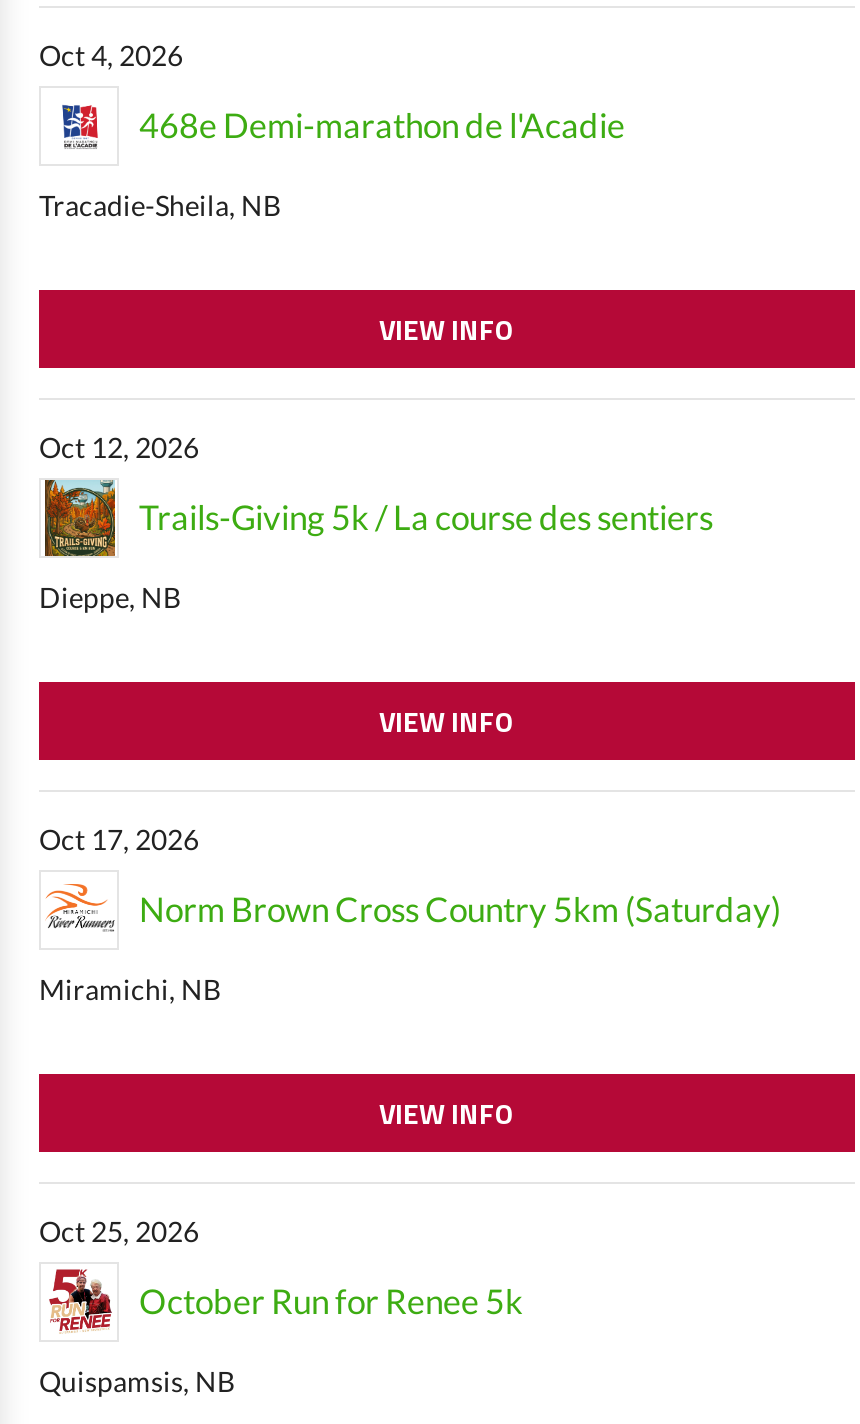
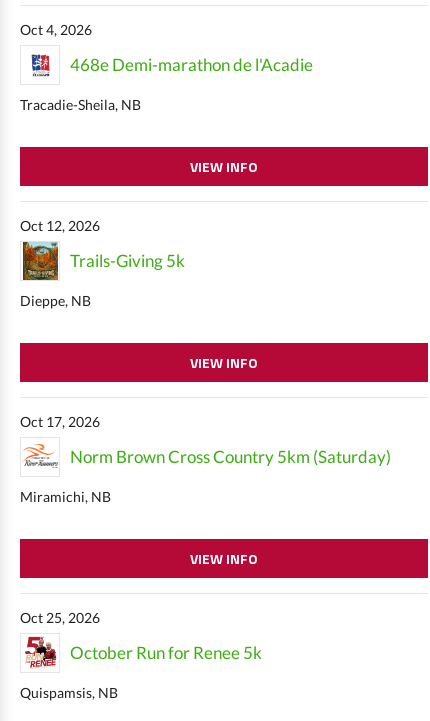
- Trails-Giving 5k / La course des sentiers
+ Trails-Giving 5k
